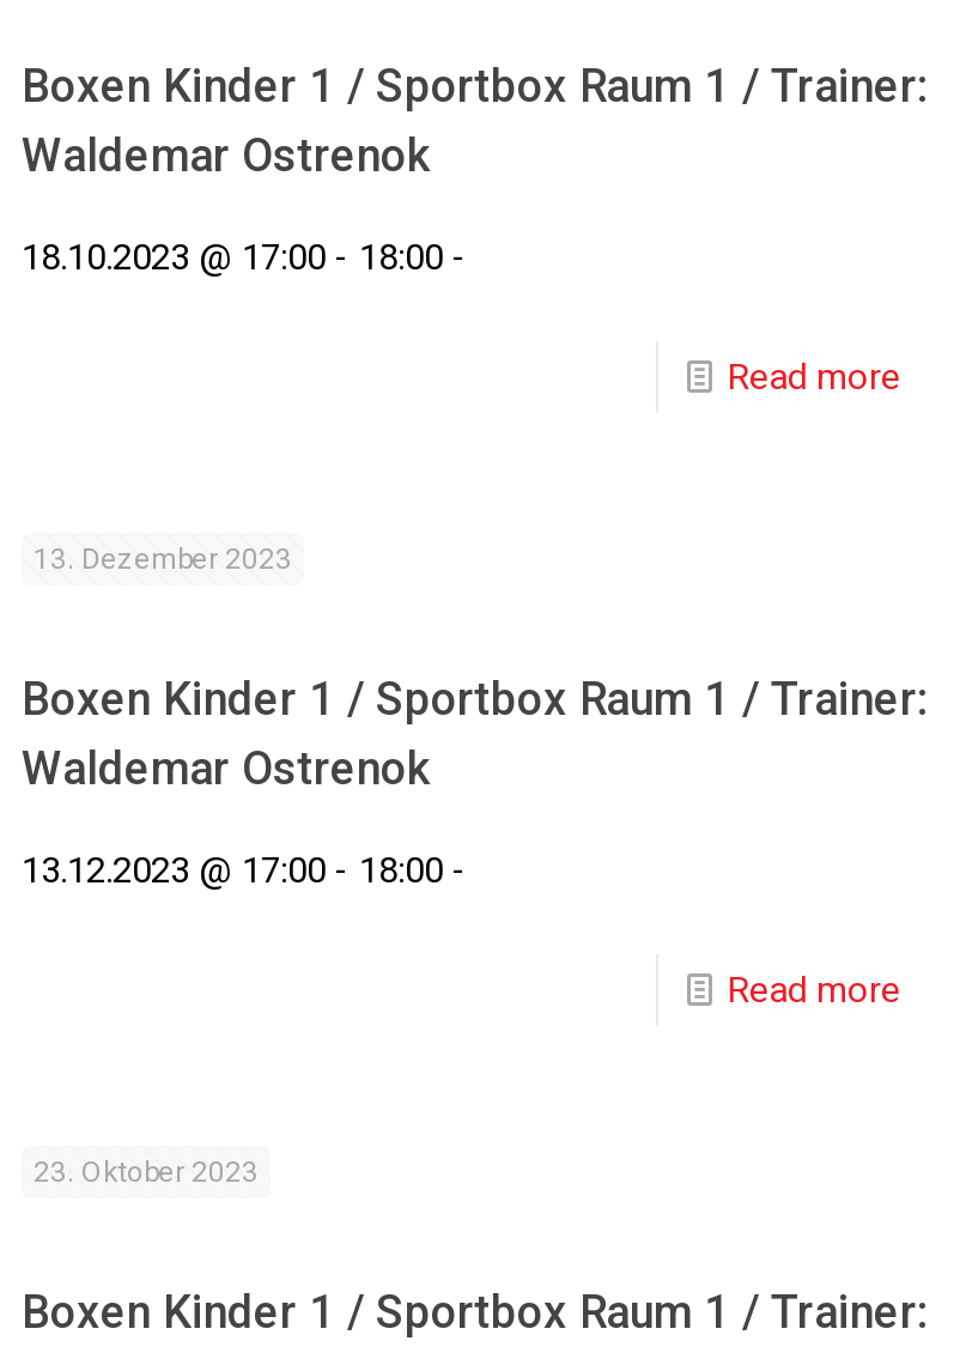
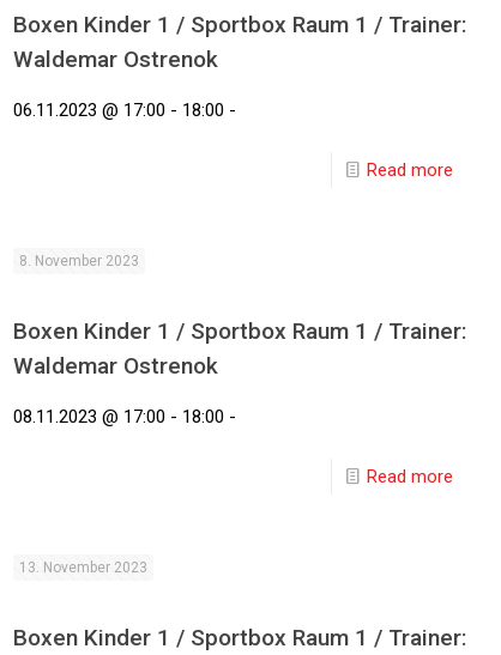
- 18.10.2023 @ 17:00 - 18:00 -
+ 06.11.2023 @ 17:00 - 18:00 -

- 13. Dezember 2023
+ 8. November 2023

- 13.12.2023 @ 17:00 - 18:00 -
+ 08.11.2023 @ 17:00 - 18:00 -

- 23. Oktober 2023
+ 13. November 2023
